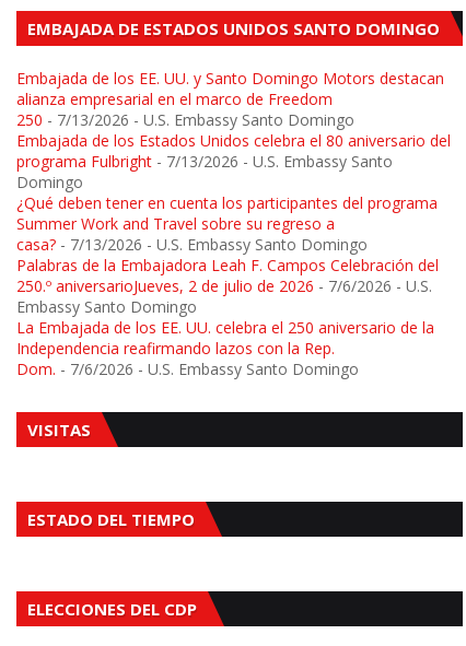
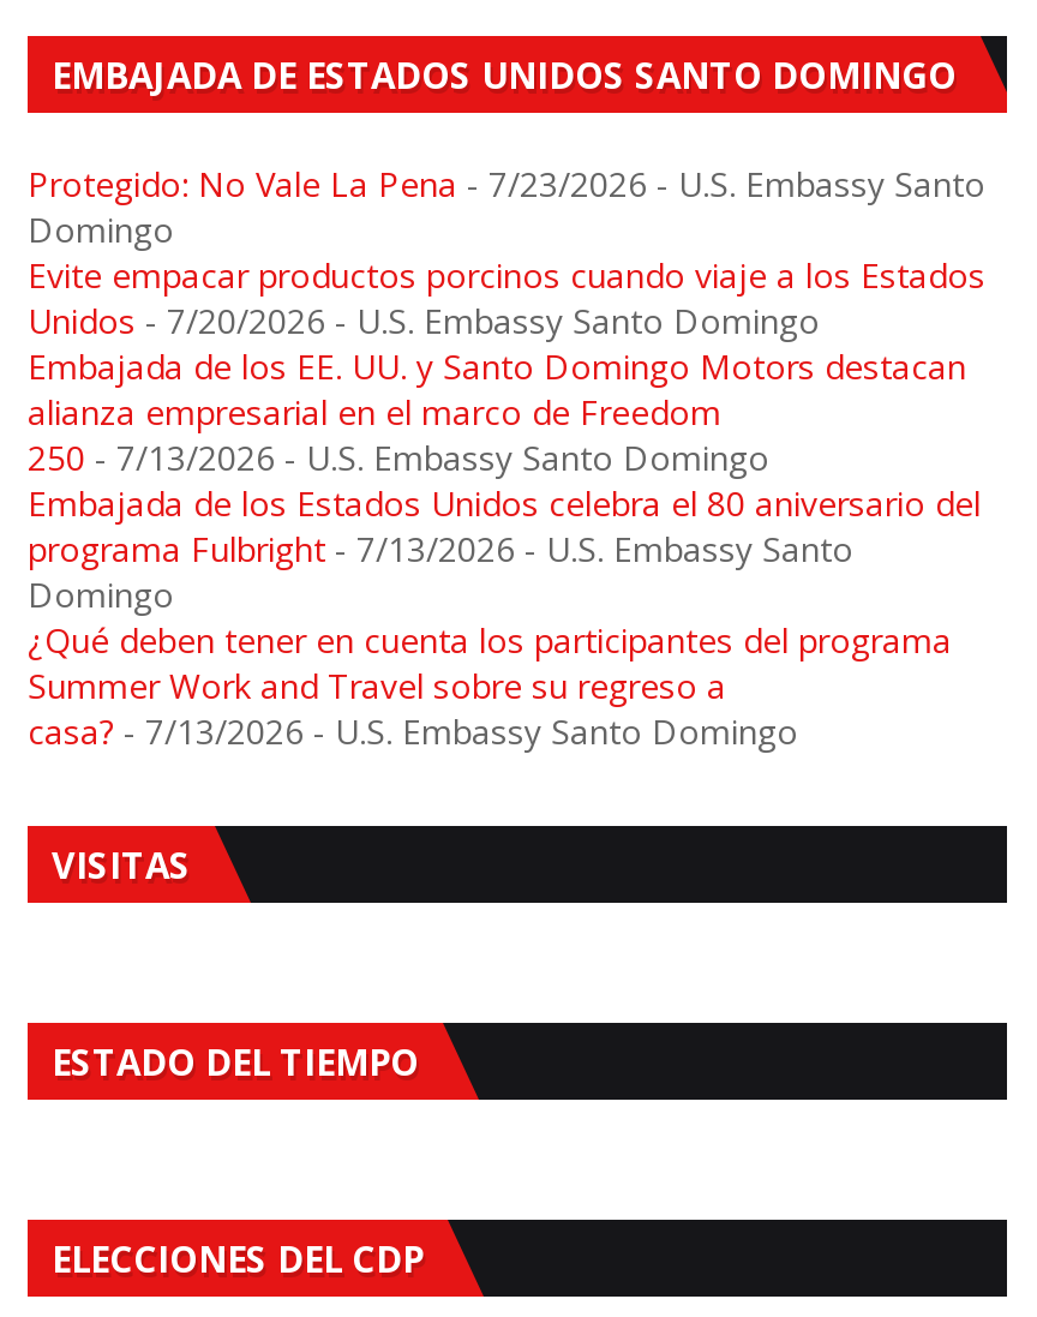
+ Protegido: No Vale La Pena - 7/23/2026 - U.S. Embassy Santo
+ Domingo
+ Evite empacar productos porcinos cuando viaje a los Estados
+ Unidos - 7/20/2026 - U.S. Embassy Santo Domingo

moved down: Embajada de los EE. UU. y Santo Domingo Motors destacan | alianza empresarial en el marco de Freedom | 250 - 7/13/2026 - U.S. Embassy Santo Domingo | ... | Summer Work and Travel sobre su regreso a | casa? - 7/13/2026 - U.S. Embassy Santo Domingo

- Palabras de la Embajadora Leah F. Campos Celebración del
- 250.º aniversarioJueves, 2 de julio de 2026 - 7/6/2026 - U.S.
- Embassy Santo Domingo
- La Embajada de los EE. UU. celebra el 250 aniversario de la
- Independencia reafirmando lazos con la Rep.
- Dom. - 7/6/2026 - U.S. Embassy Santo Domingo
